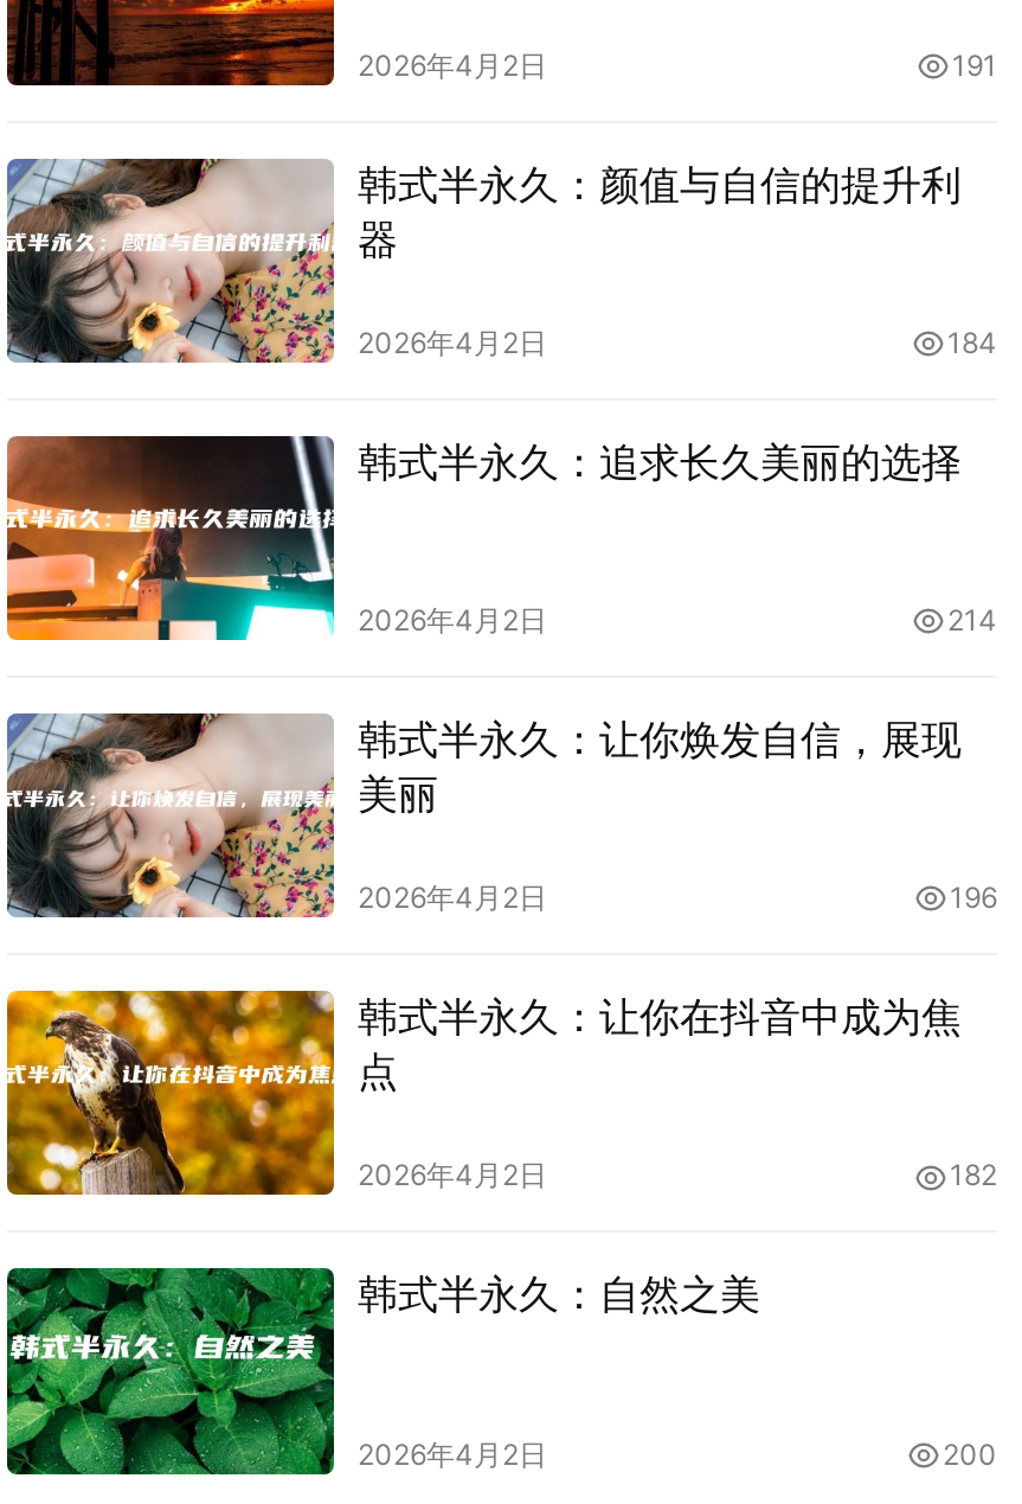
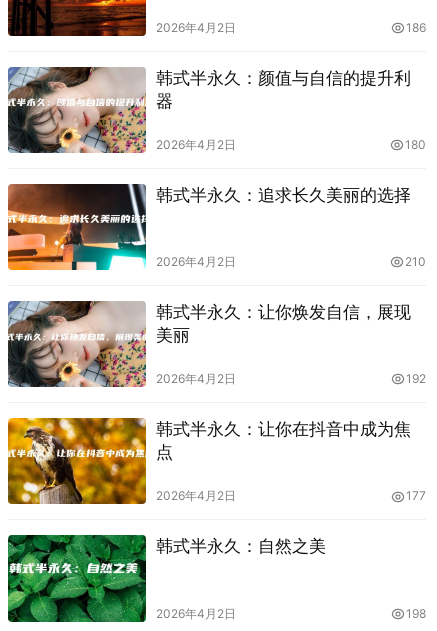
- 191
+ 186

- 184
+ 180

- 214
+ 210

- 196
+ 192

- 182
+ 177

- 200
+ 198
